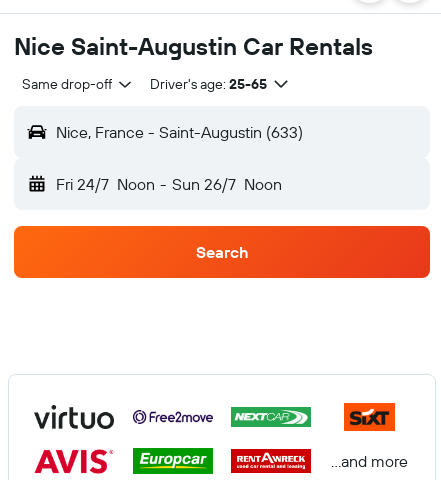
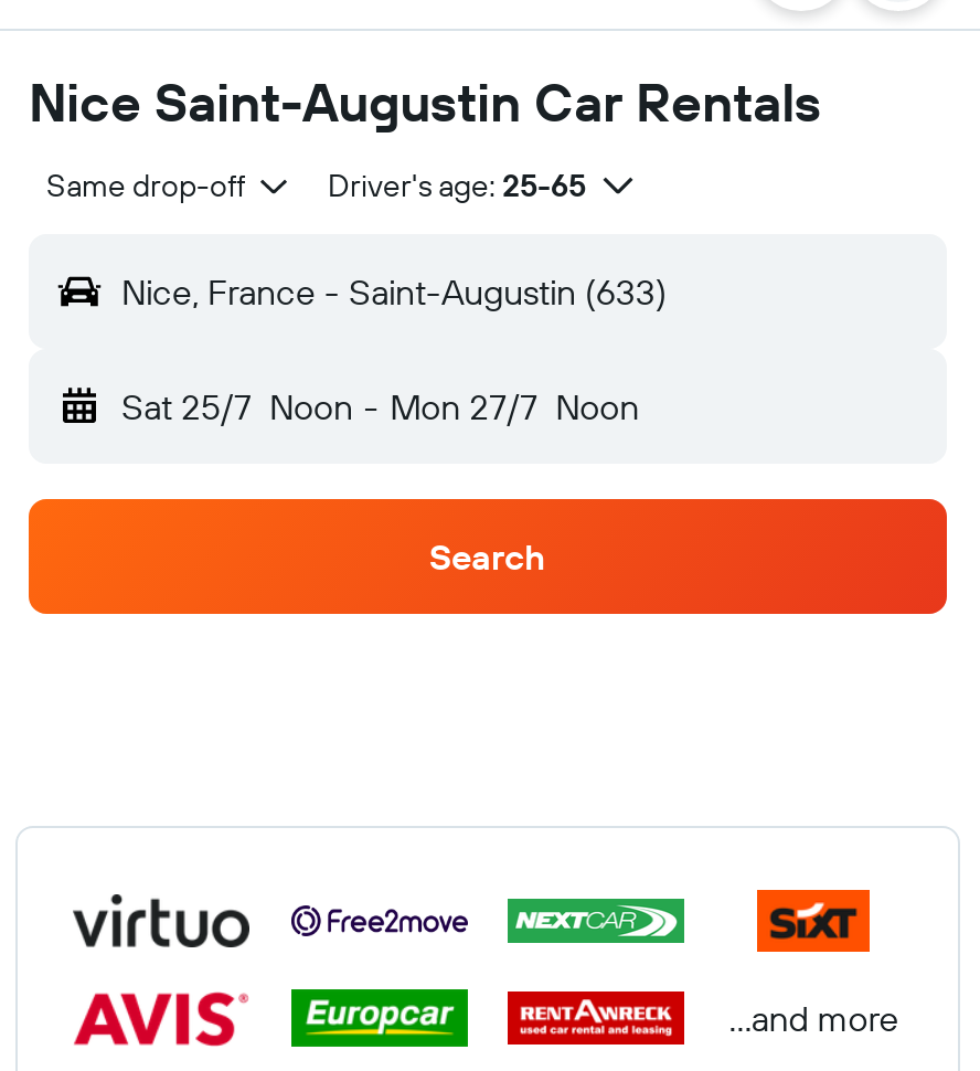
- Fri 24/7 Noon - Sun 26/7 Noon
+ Sat 25/7 Noon - Mon 27/7 Noon
